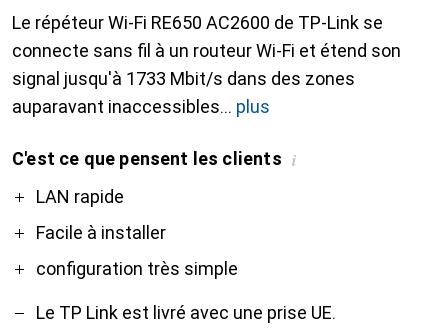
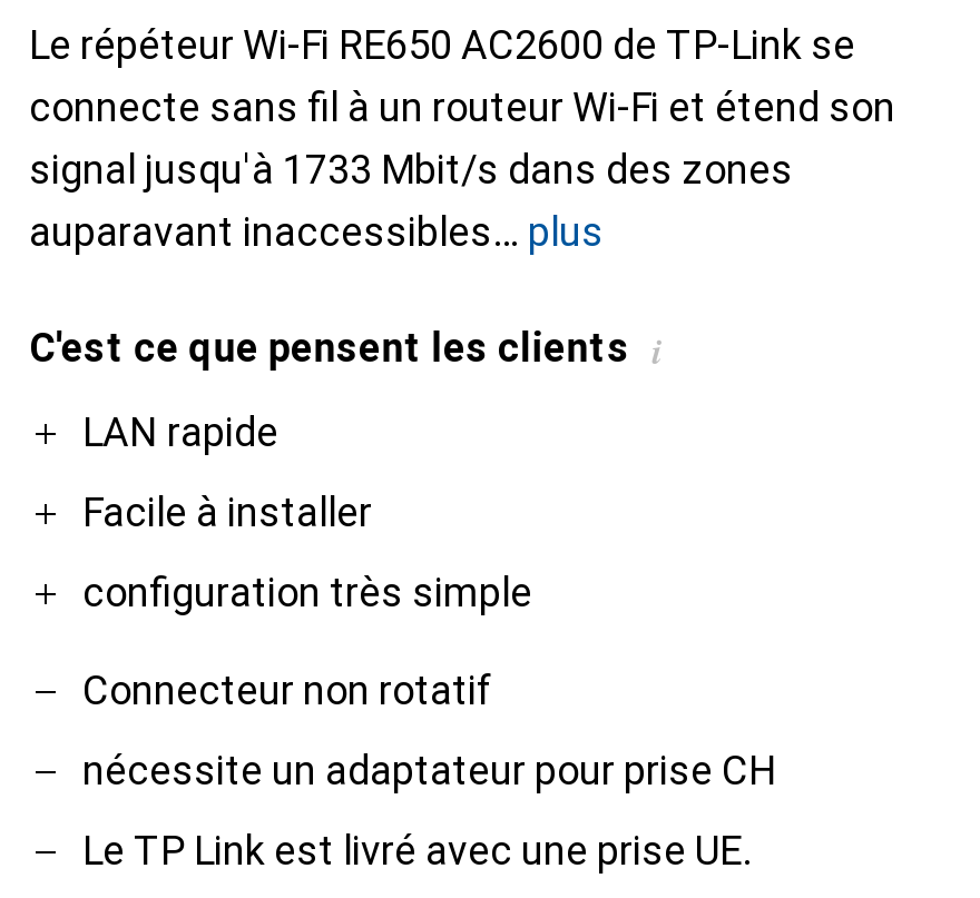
+ Connecteur non rotatif
+ nécessite un adaptateur pour prise CH
